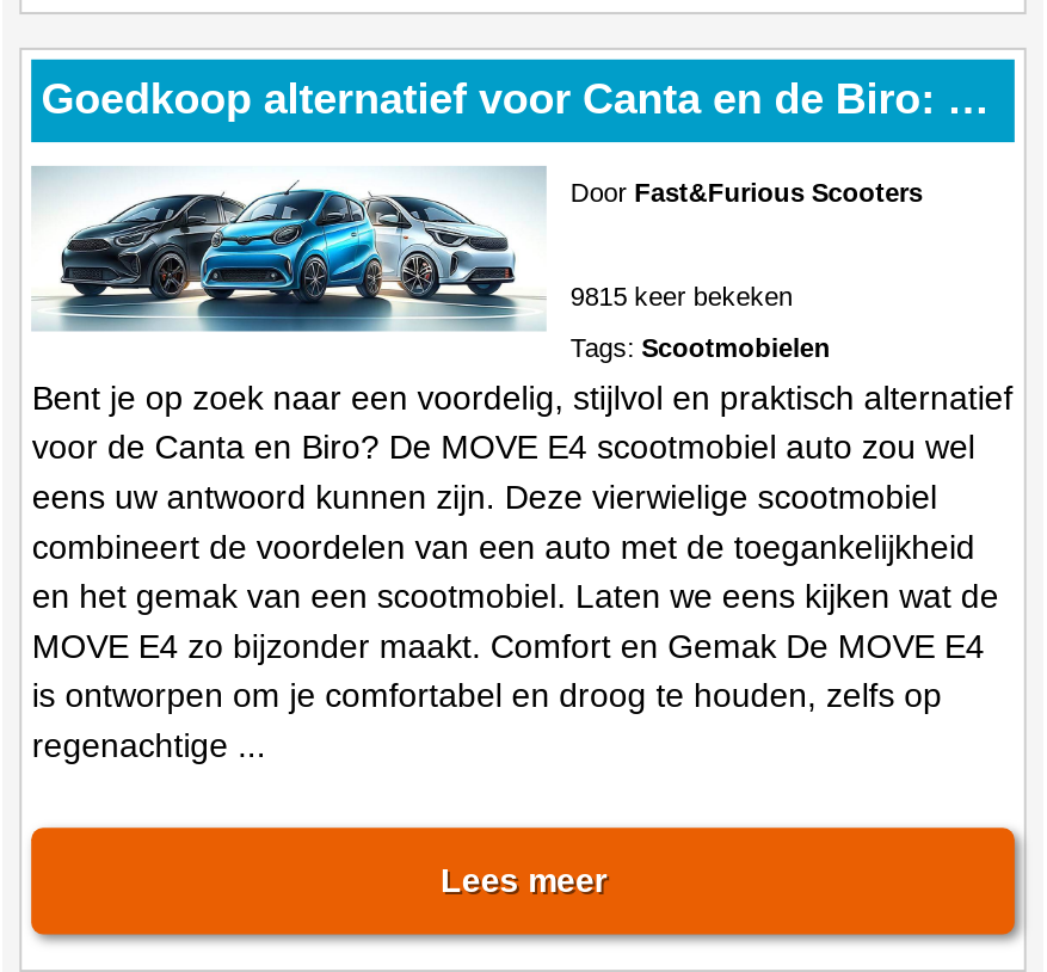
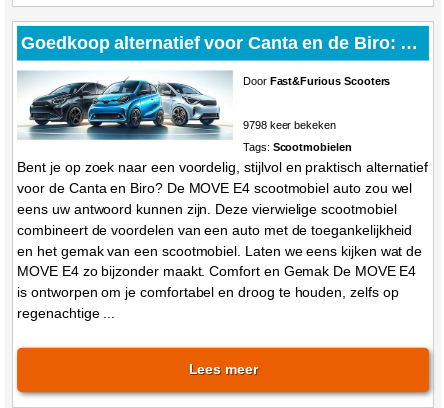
- 9815 keer bekeken
+ 9798 keer bekeken
